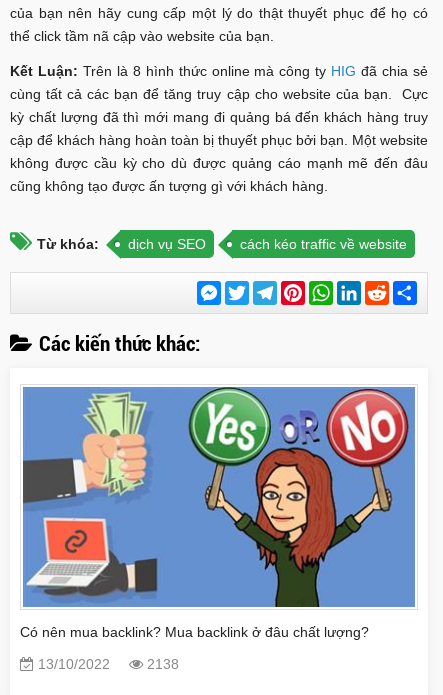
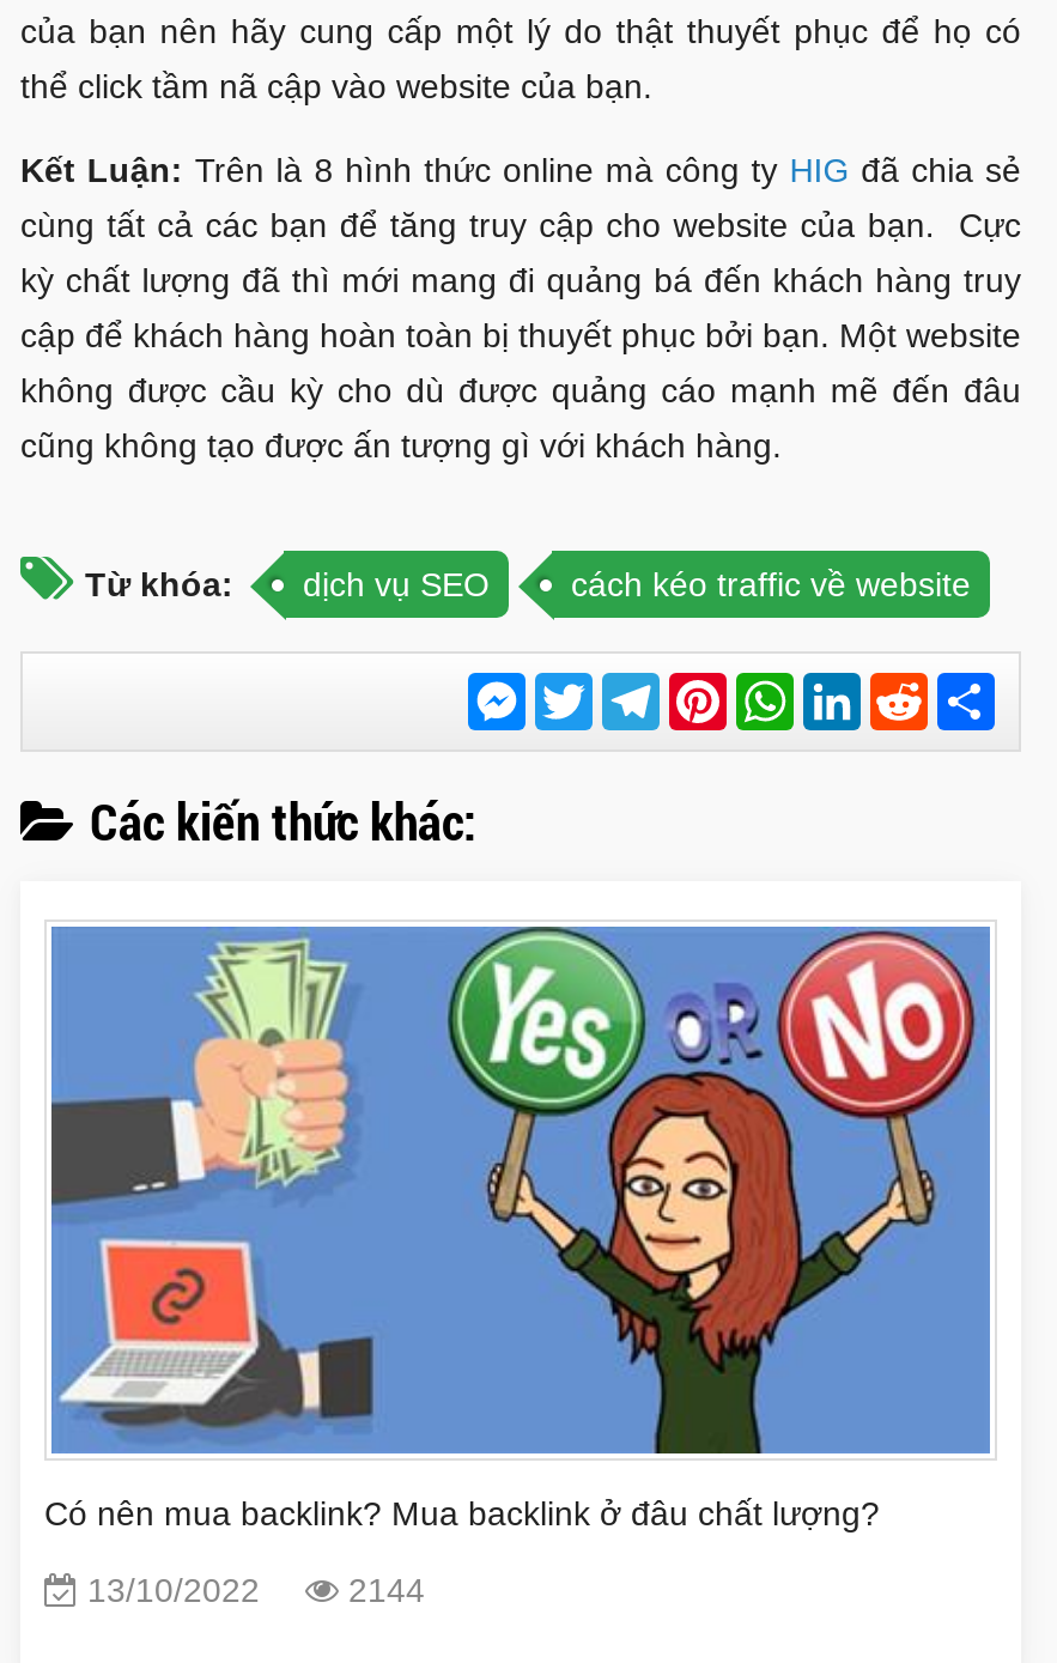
- 2138
+ 2144
